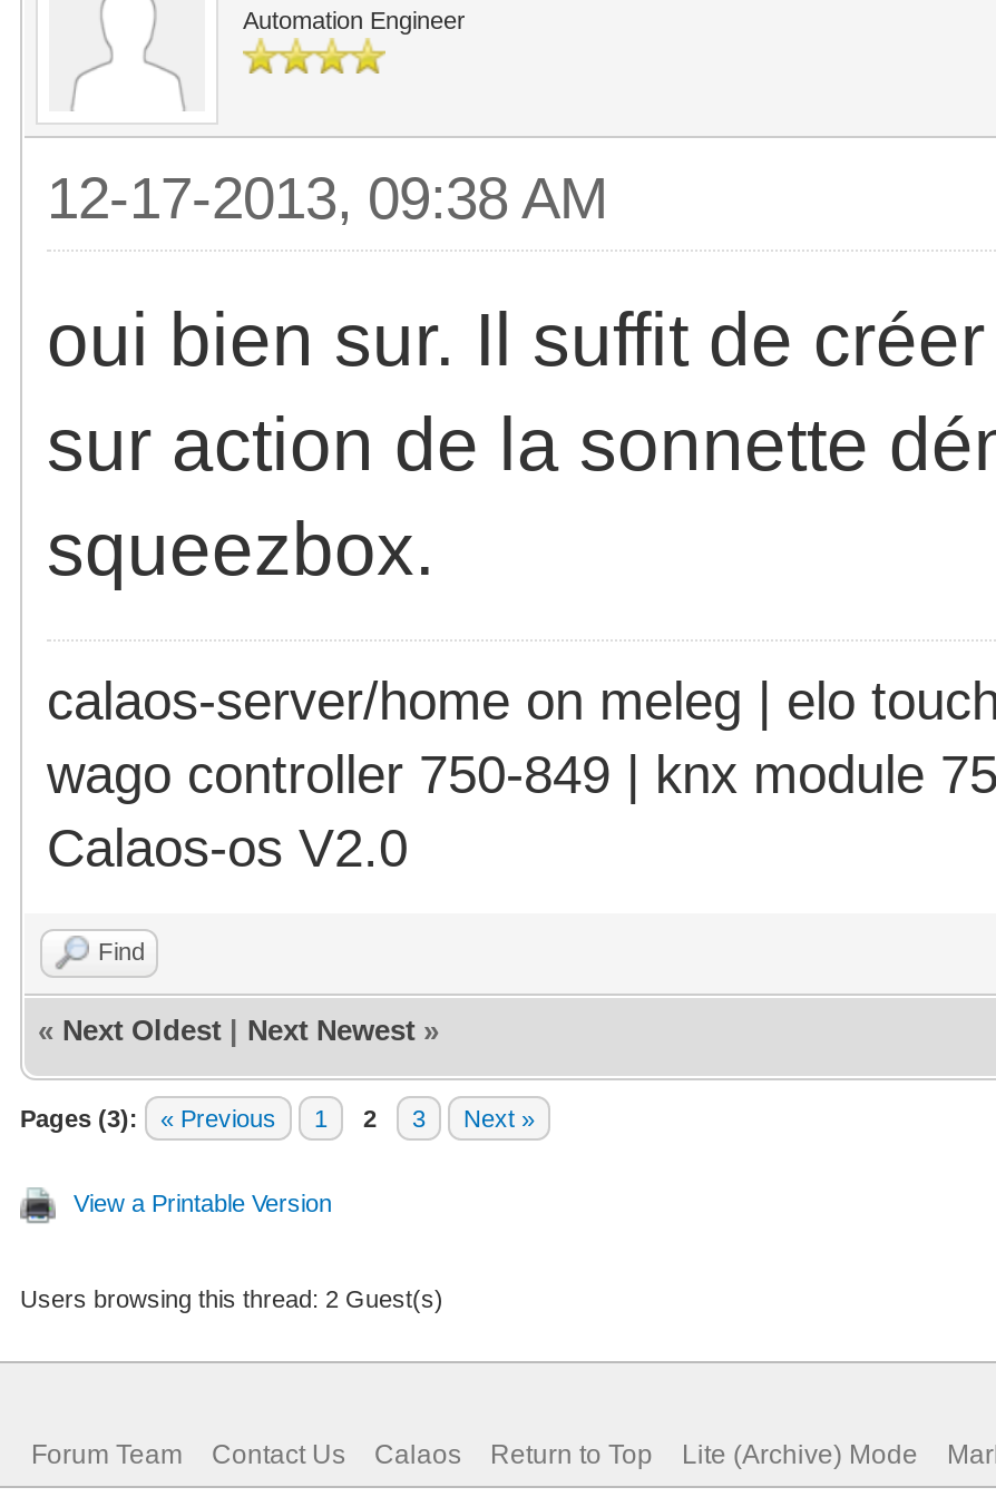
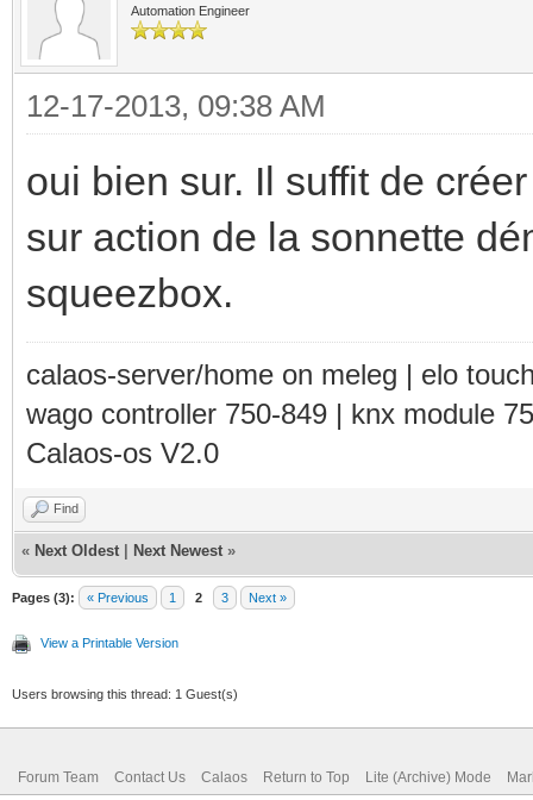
- Users browsing this thread: 2 Guest(s)
+ Users browsing this thread: 1 Guest(s)
